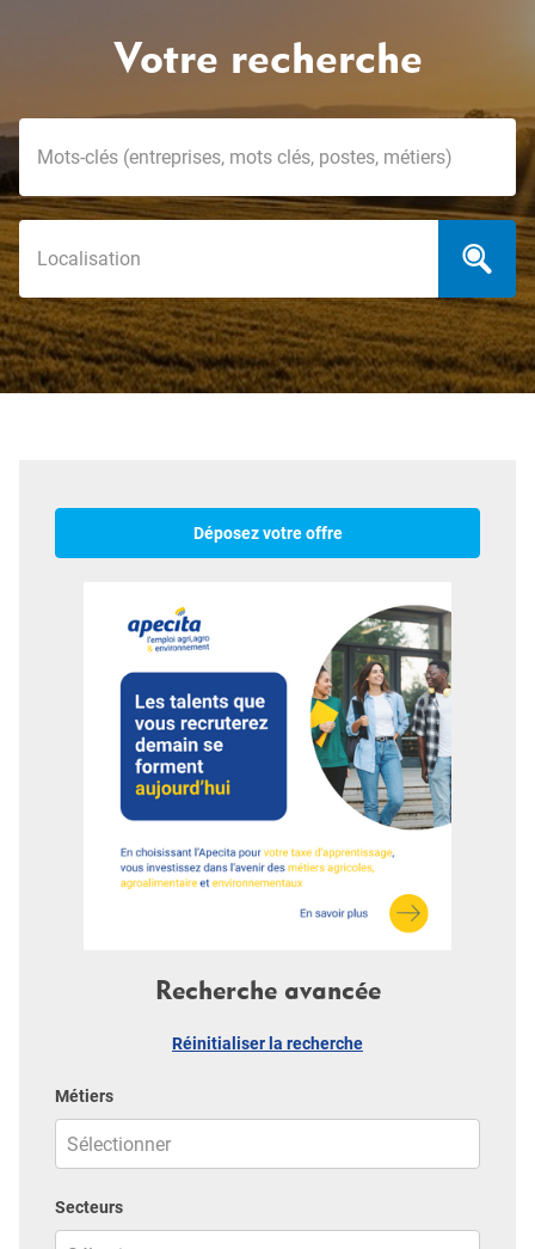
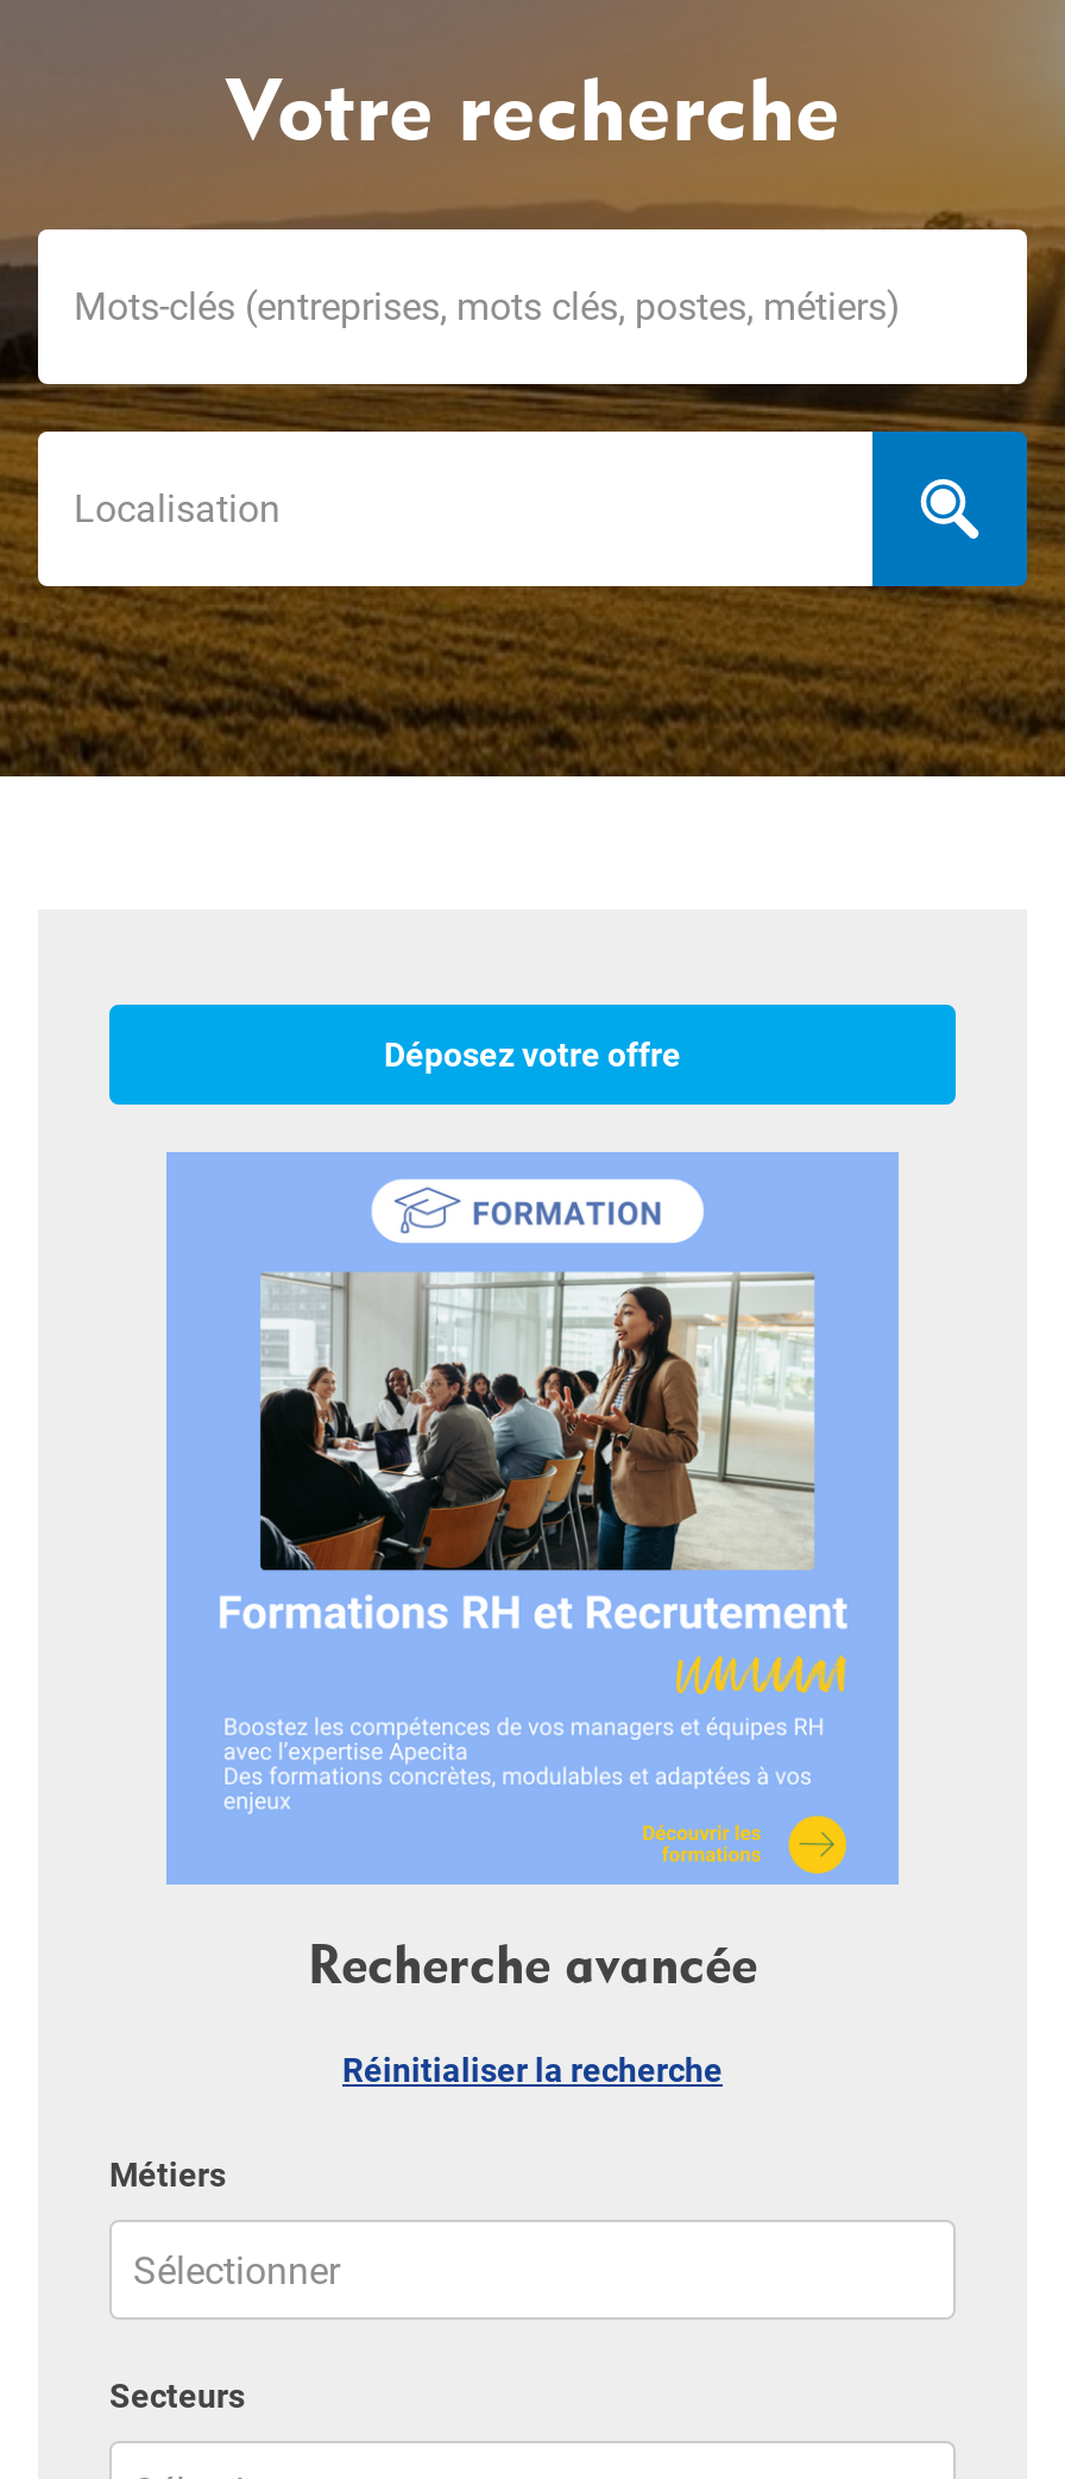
- [image]
+ [image]
